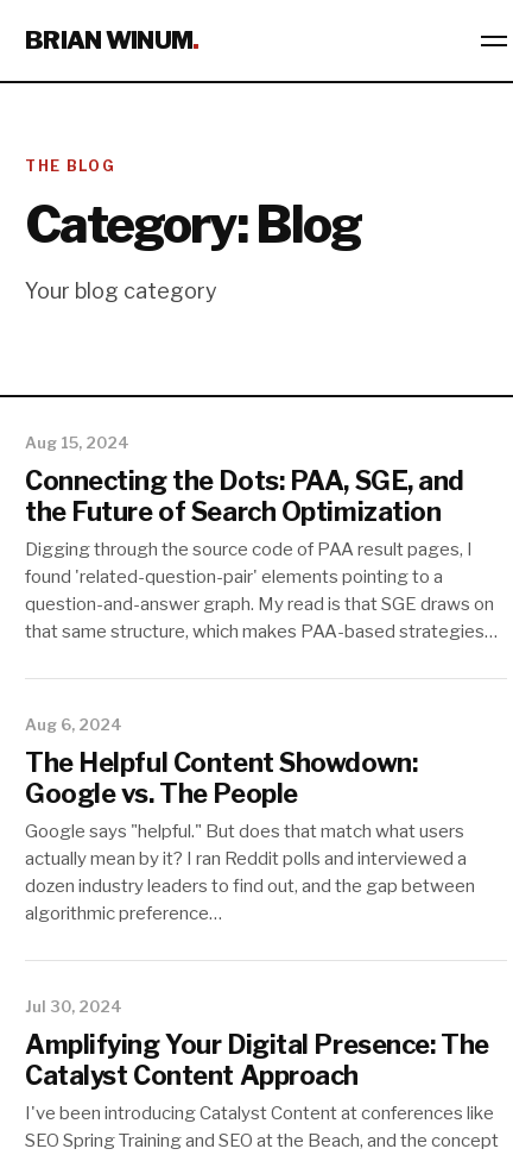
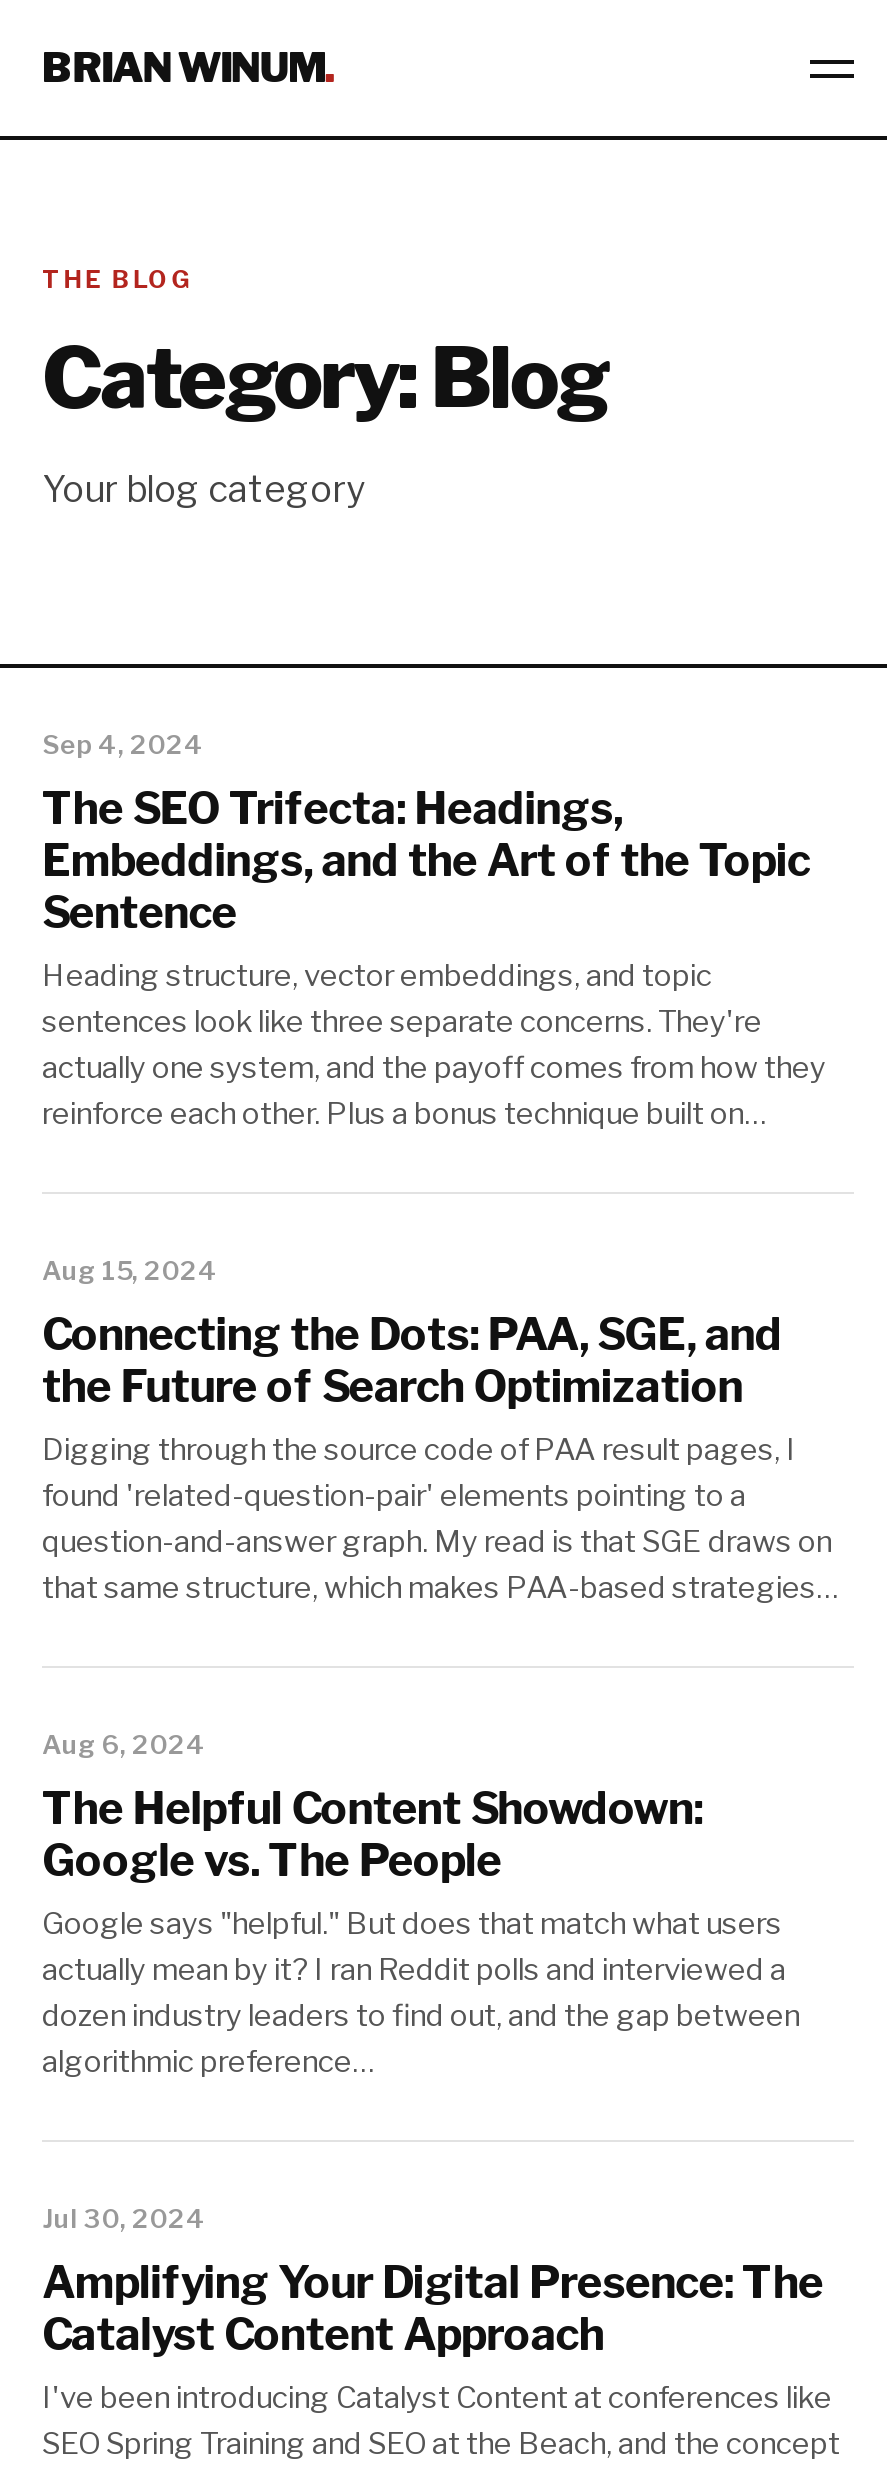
+ Sep 4, 2024
+ The SEO Trifecta: Headings,
+ Embeddings, and the Art of the Topic
+ Sentence
+ Heading structure, vector embeddings, and topic
+ sentences look like three separate concerns. They're
+ actually one system, and the payoff comes from how they
+ reinforce each other. Plus a bonus technique built on…
